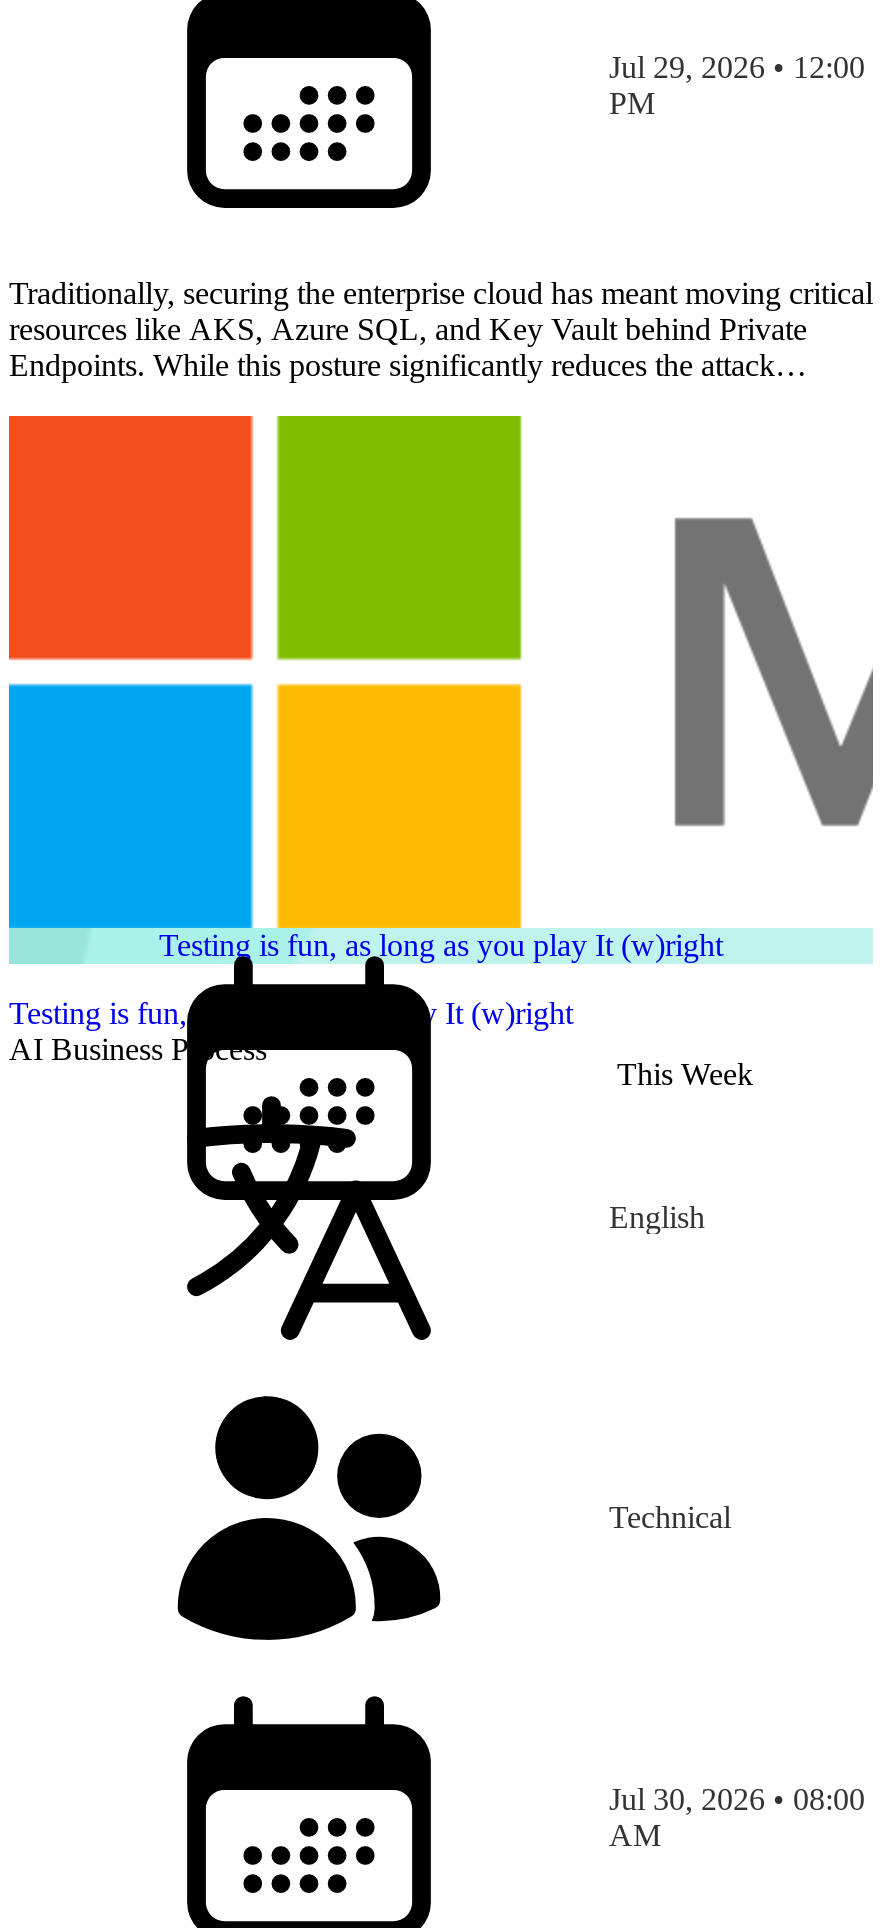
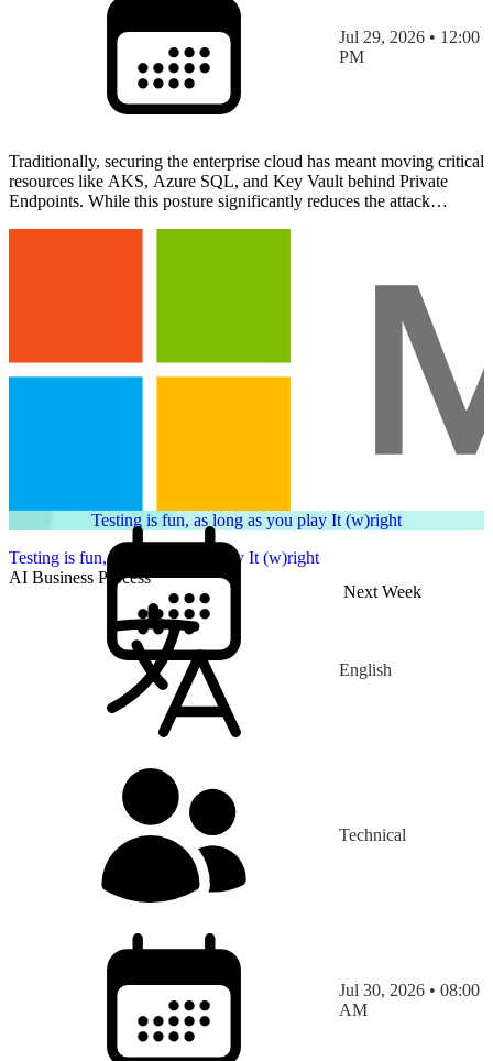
- This Week
+ Next Week
